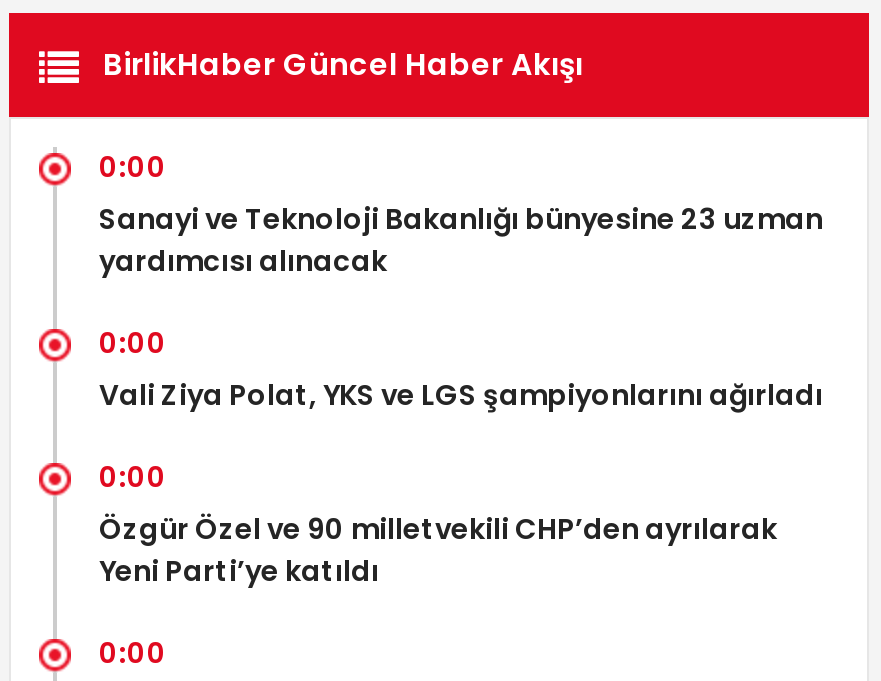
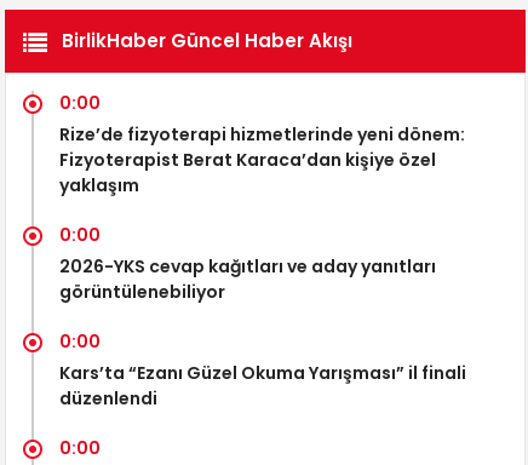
- Sanayi ve Teknoloji Bakanlığı bünyesine 23 uzman
- yardımcısı alınacak
+ Rize’de fizyoterapi hizmetlerinde yeni dönem:
+ Fizyoterapist Berat Karaca’dan kişiye özel
+ yaklaşım

- Vali Ziya Polat, YKS ve LGS şampiyonlarını ağırladı
+ 2026-YKS cevap kağıtları ve aday yanıtları
+ görüntülenebiliyor

- Özgür Özel ve 90 milletvekili CHP’den ayrılarak
- Yeni Parti’ye katıldı
+ Kars’ta “Ezanı Güzel Okuma Yarışması” il finali
+ düzenlendi
